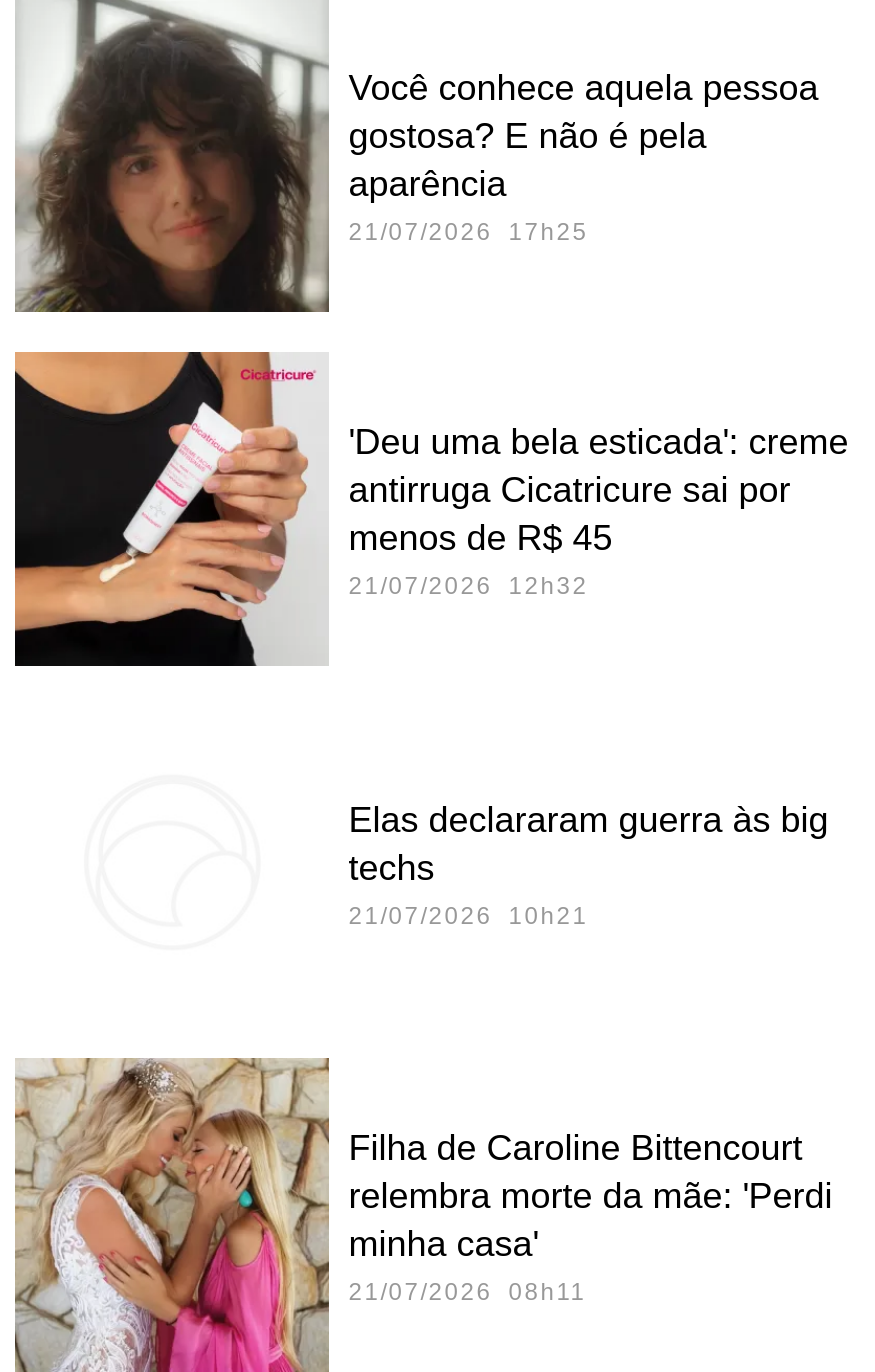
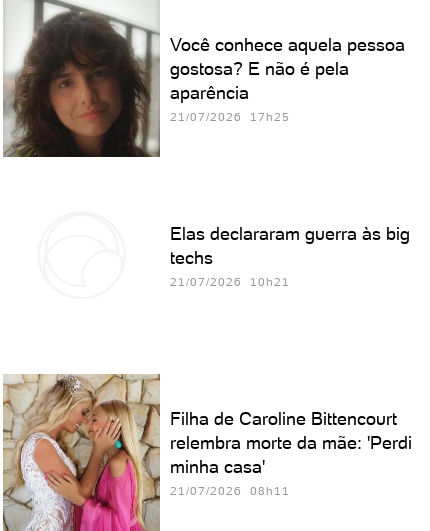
- [image]
- 'Deu uma bela esticada': creme
- antirruga Cicatricure sai por
- menos de R$ 45
- 21/07/2026 12h32

moved up: Elas declararam guerra às big | techs | 21/07/2026 10h21
